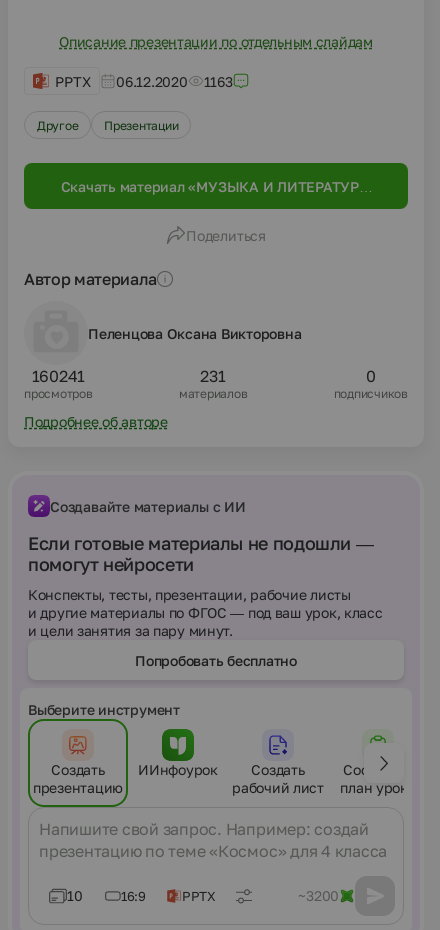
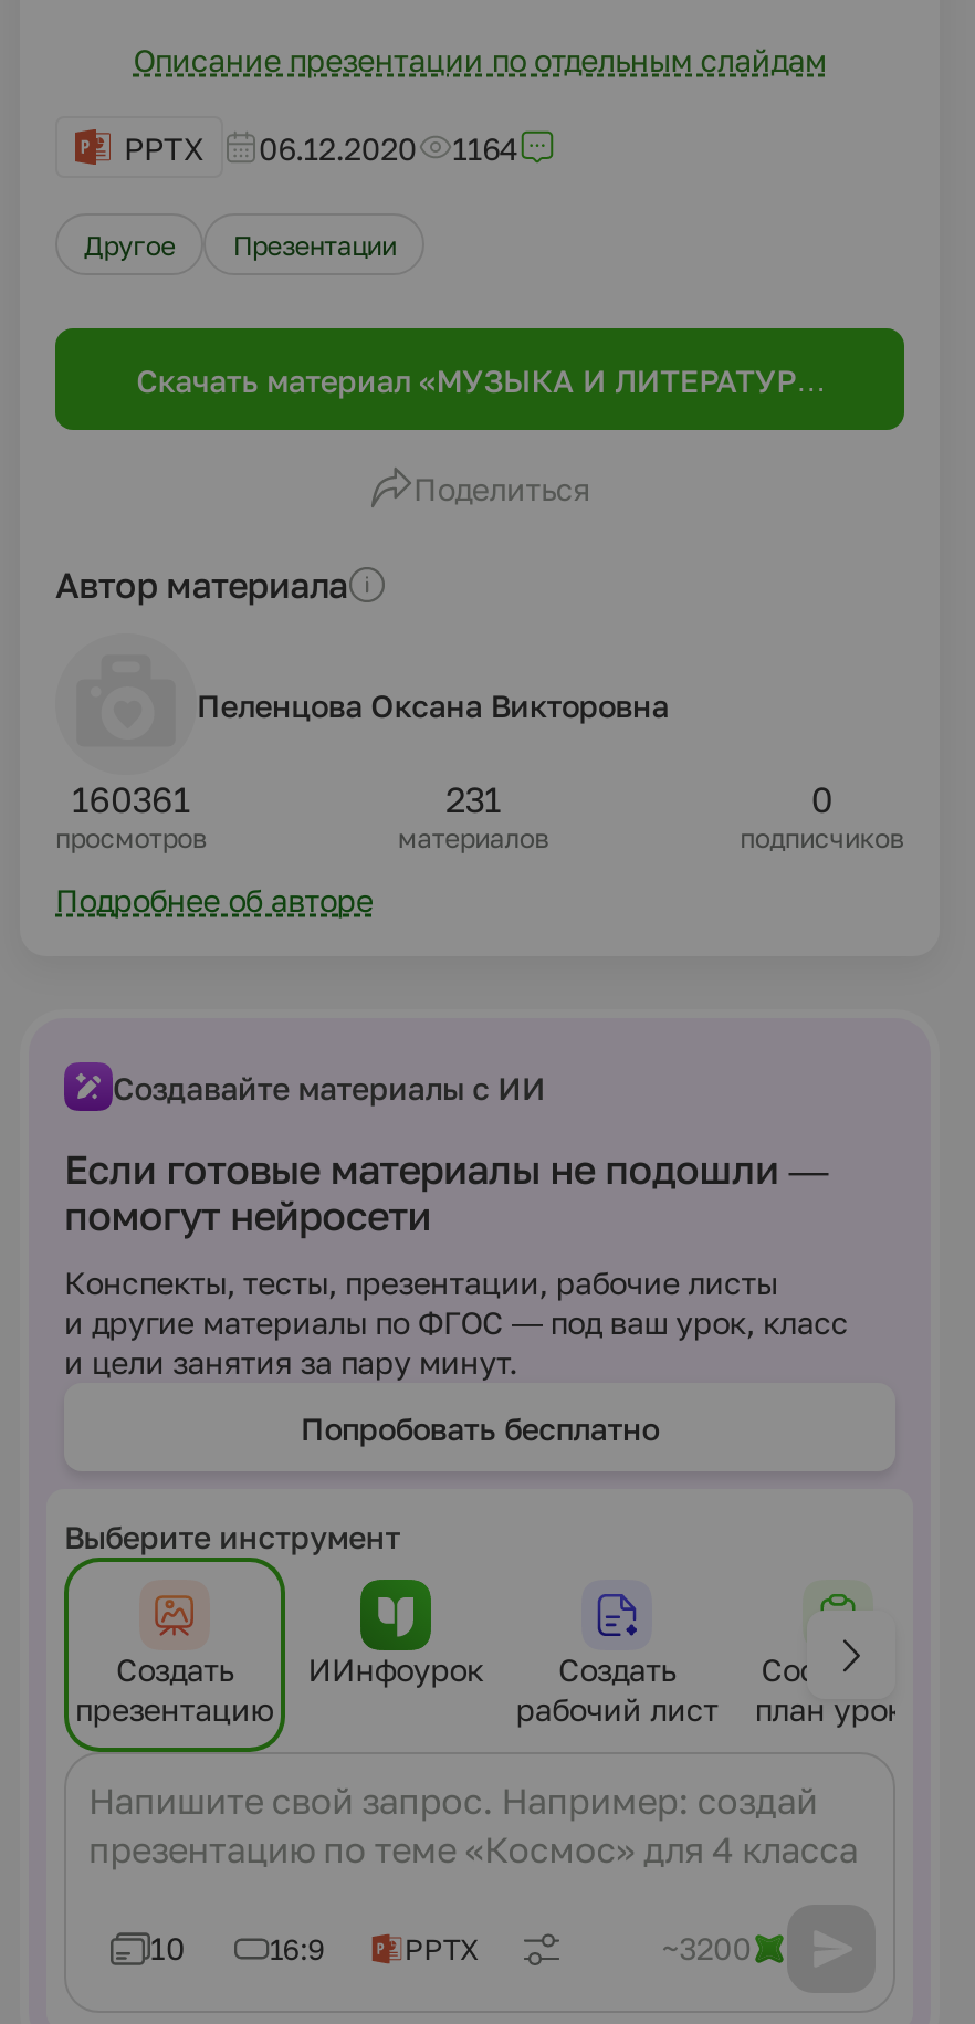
- PPTX 06.12.2020 1163
+ PPTX 06.12.2020 1164

- 160241
+ 160361
